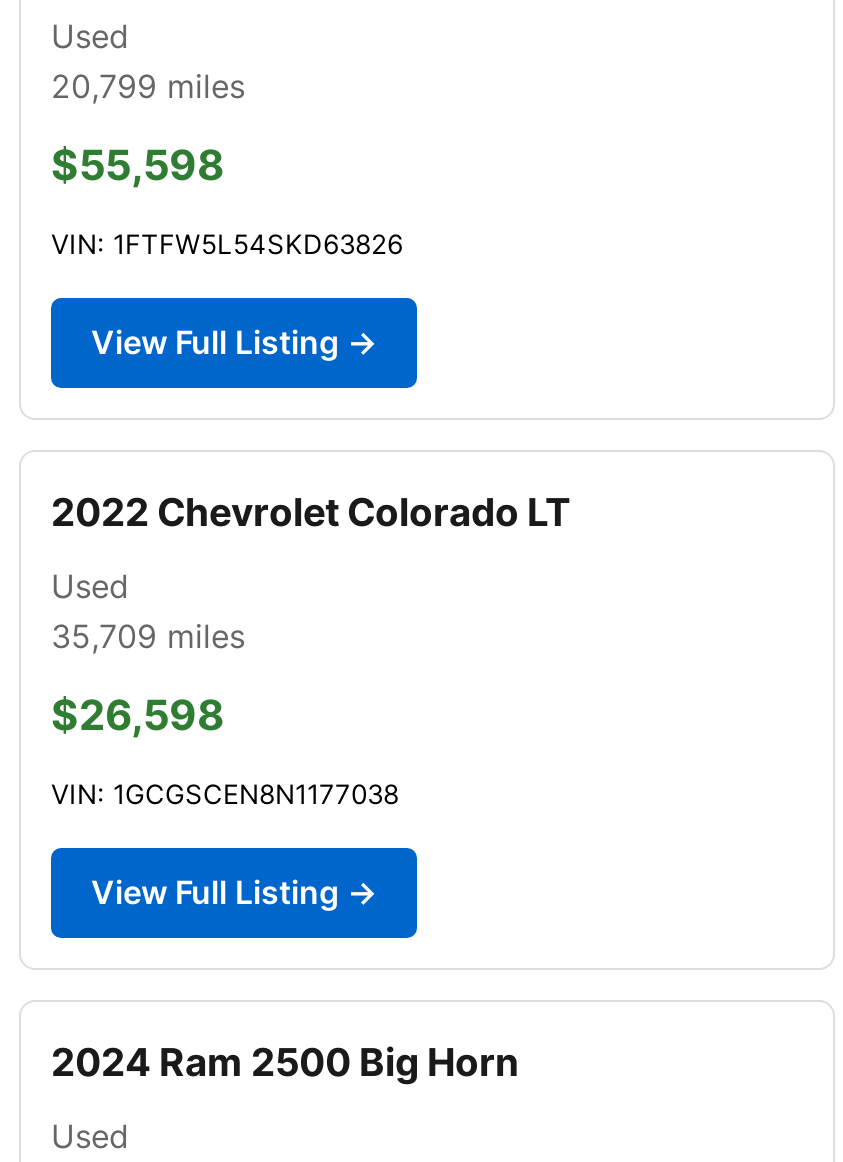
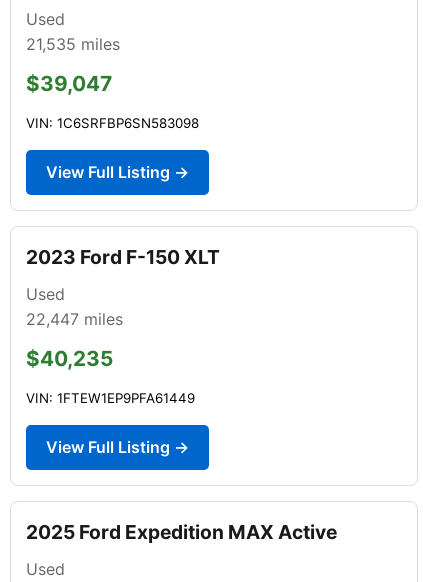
- 20,799 miles
+ 21,535 miles

- $55,598
+ $39,047

- VIN: 1FTFW5L54SKD63826
+ VIN: 1C6SRFBP6SN583098

- 2022 Chevrolet Colorado LT
+ 2023 Ford F-150 XLT

- 35,709 miles
+ 22,447 miles

- $26,598
+ $40,235

- VIN: 1GCGSCEN8N1177038
+ VIN: 1FTEW1EP9PFA61449

- 2024 Ram 2500 Big Horn
+ 2025 Ford Expedition MAX Active
